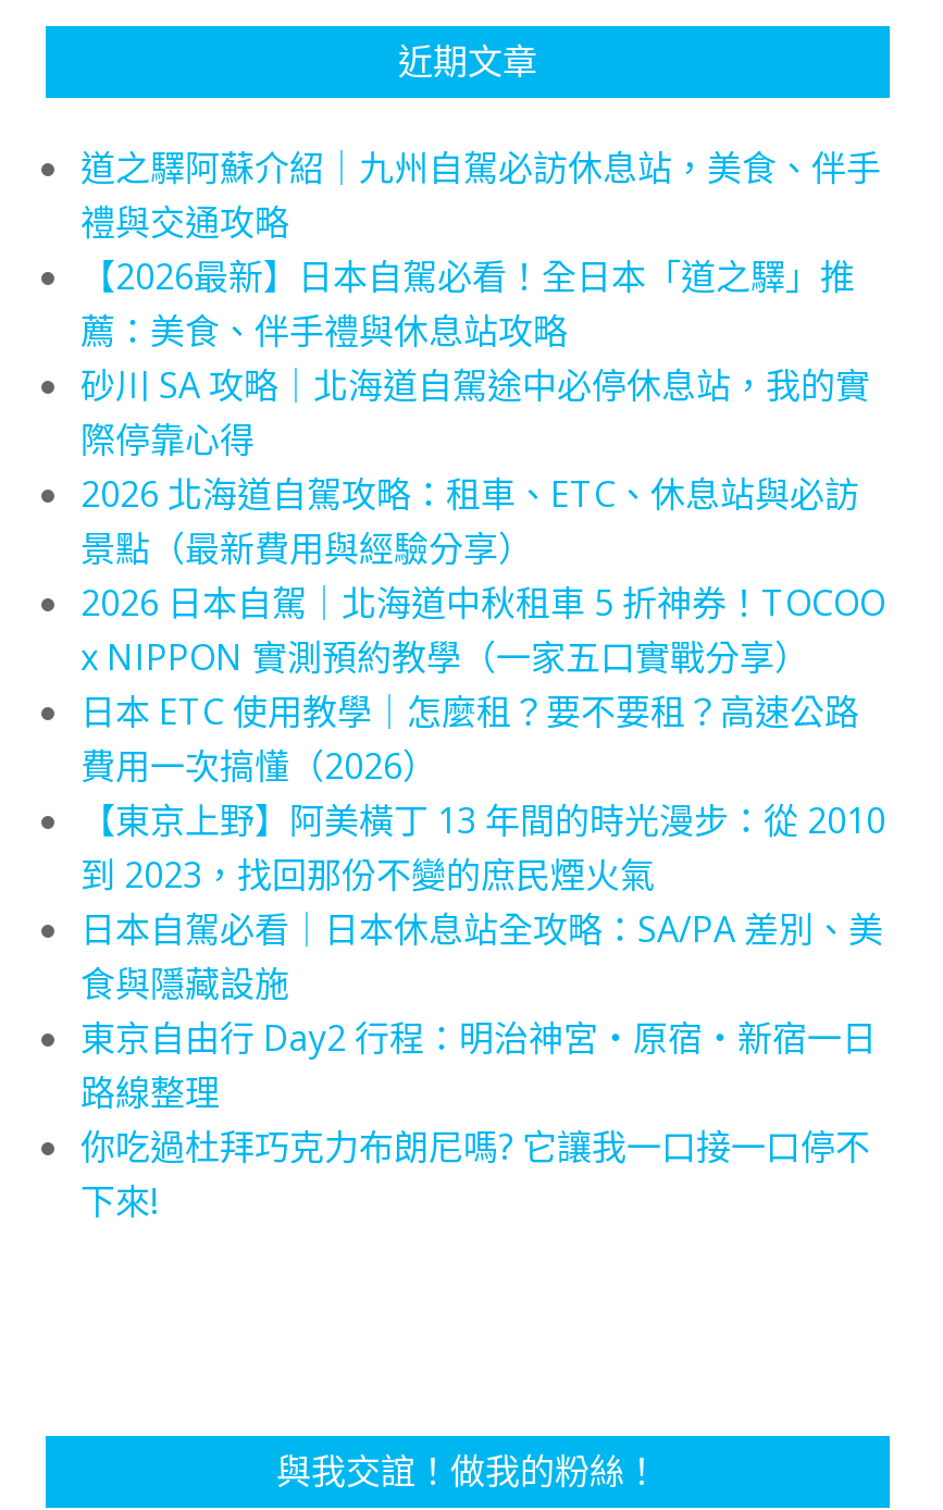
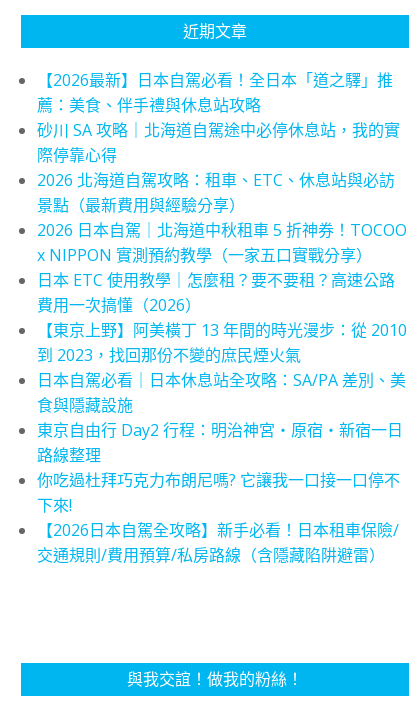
- 道之驛阿蘇介紹｜九州自駕必訪休息站，美食、伴手
- 禮與交通攻略

moved up: 【2026最新】日本自駕必看！全日本「道之驛」推 | 薦：美食、伴手禮與休息站攻略 | 砂川 SA 攻略｜北海道自駕途中必停休息站，我的實 | ... | 你吃過杜拜巧克力布朗尼嗎? 它讓我一口接一口停不 | 下來!

+ 【2026日本自駕全攻略】新手必看！日本租車保險/
+ 交通規則/費用預算/私房路線（含隱藏陷阱避雷）
